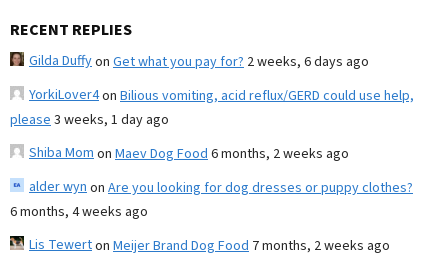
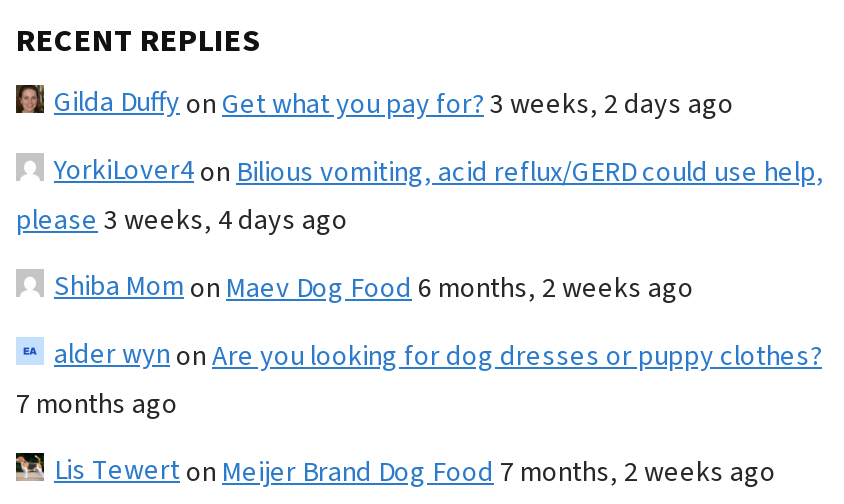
- Gilda Duffyon Get what you pay for? 2 weeks, 6 days ago
+ Gilda Duffyon Get what you pay for? 3 weeks, 2 days ago

- please 3 weeks, 1 day ago
+ please 3 weeks, 4 days ago

- 6 months, 4 weeks ago
+ 7 months ago
